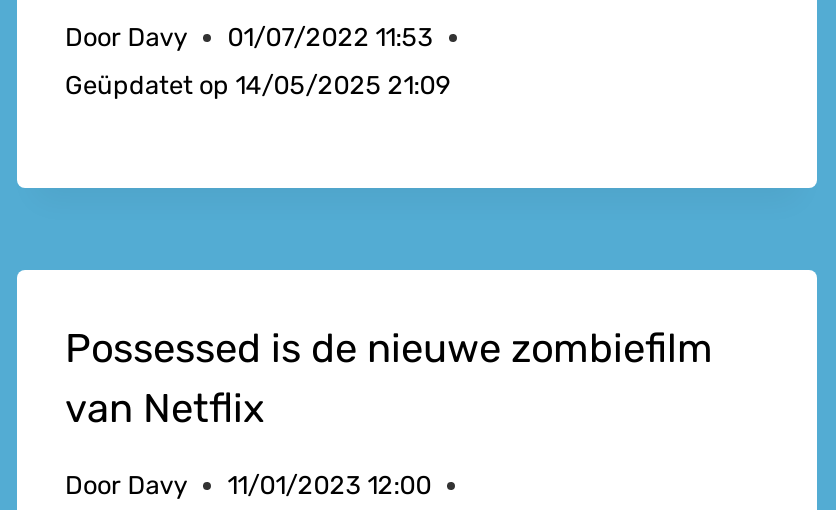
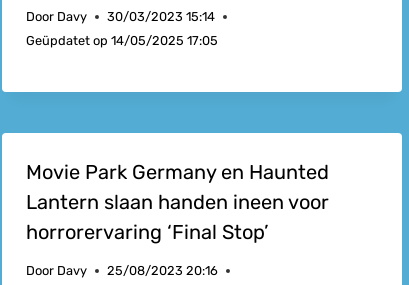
- Door Davy 01/07/2022 11:53
+ Door Davy 30/03/2023 15:14

- Geüpdatet op 14/05/2025 21:09
+ Geüpdatet op 14/05/2025 17:05

- Possessed is de nieuwe zombiefilm
- van Netflix
+ Movie Park Germany en Haunted
+ Lantern slaan handen ineen voor
+ horrorervaring ‘Final Stop’

- Door Davy 11/01/2023 12:00
+ Door Davy 25/08/2023 20:16
